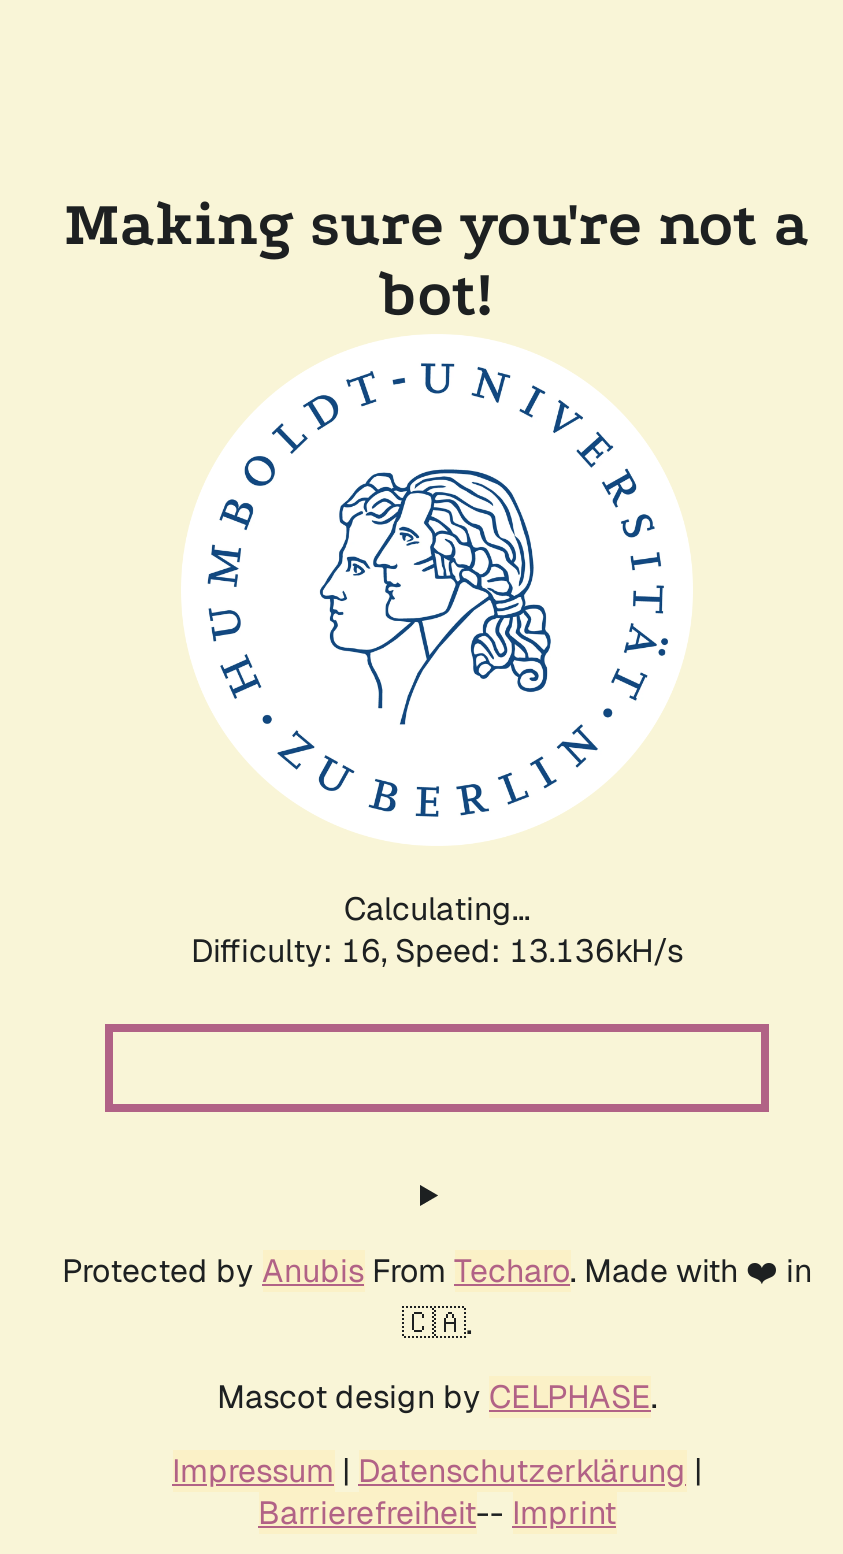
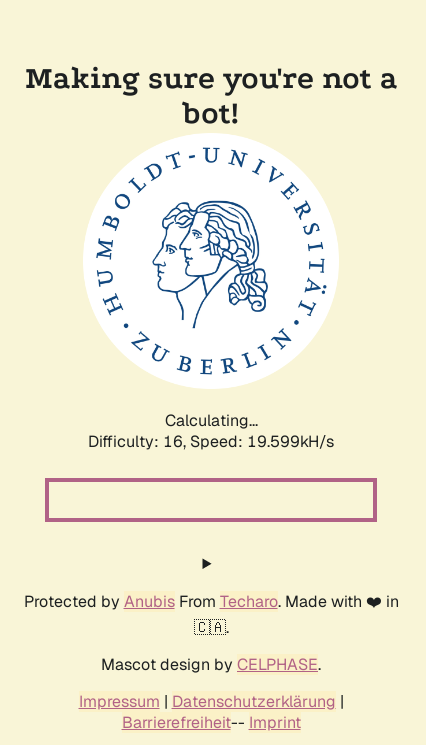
- Difficulty: 16, Speed: 13.136kH/s
+ Difficulty: 16, Speed: 19.599kH/s
